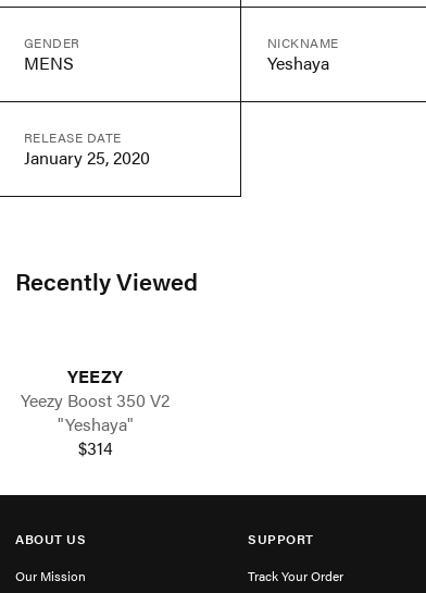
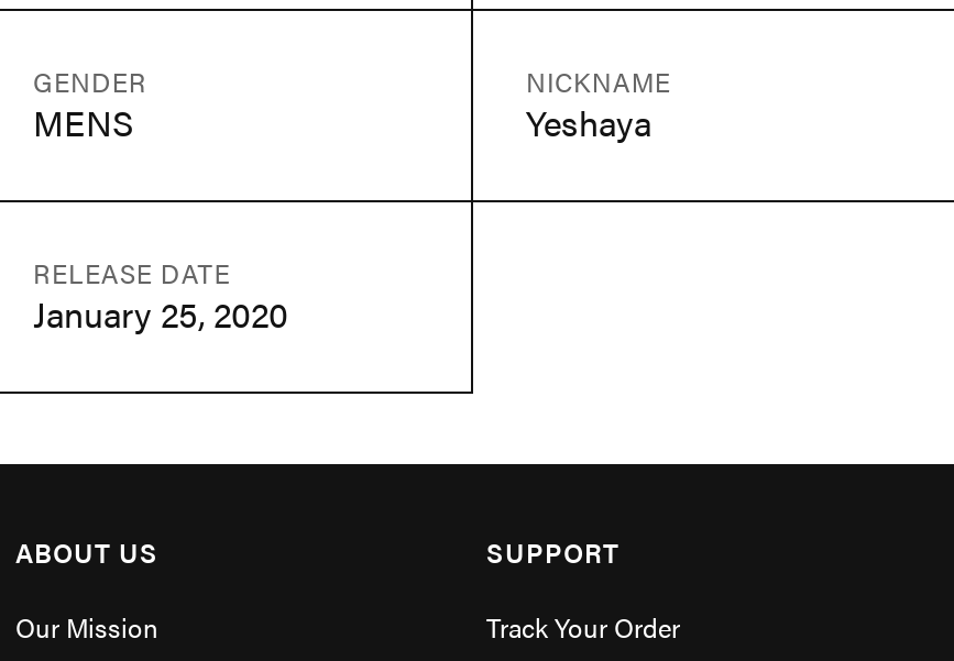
- Recently Viewed
- YEEZY
- Yeezy Boost 350 V2
- "Yeshaya"
- $314
